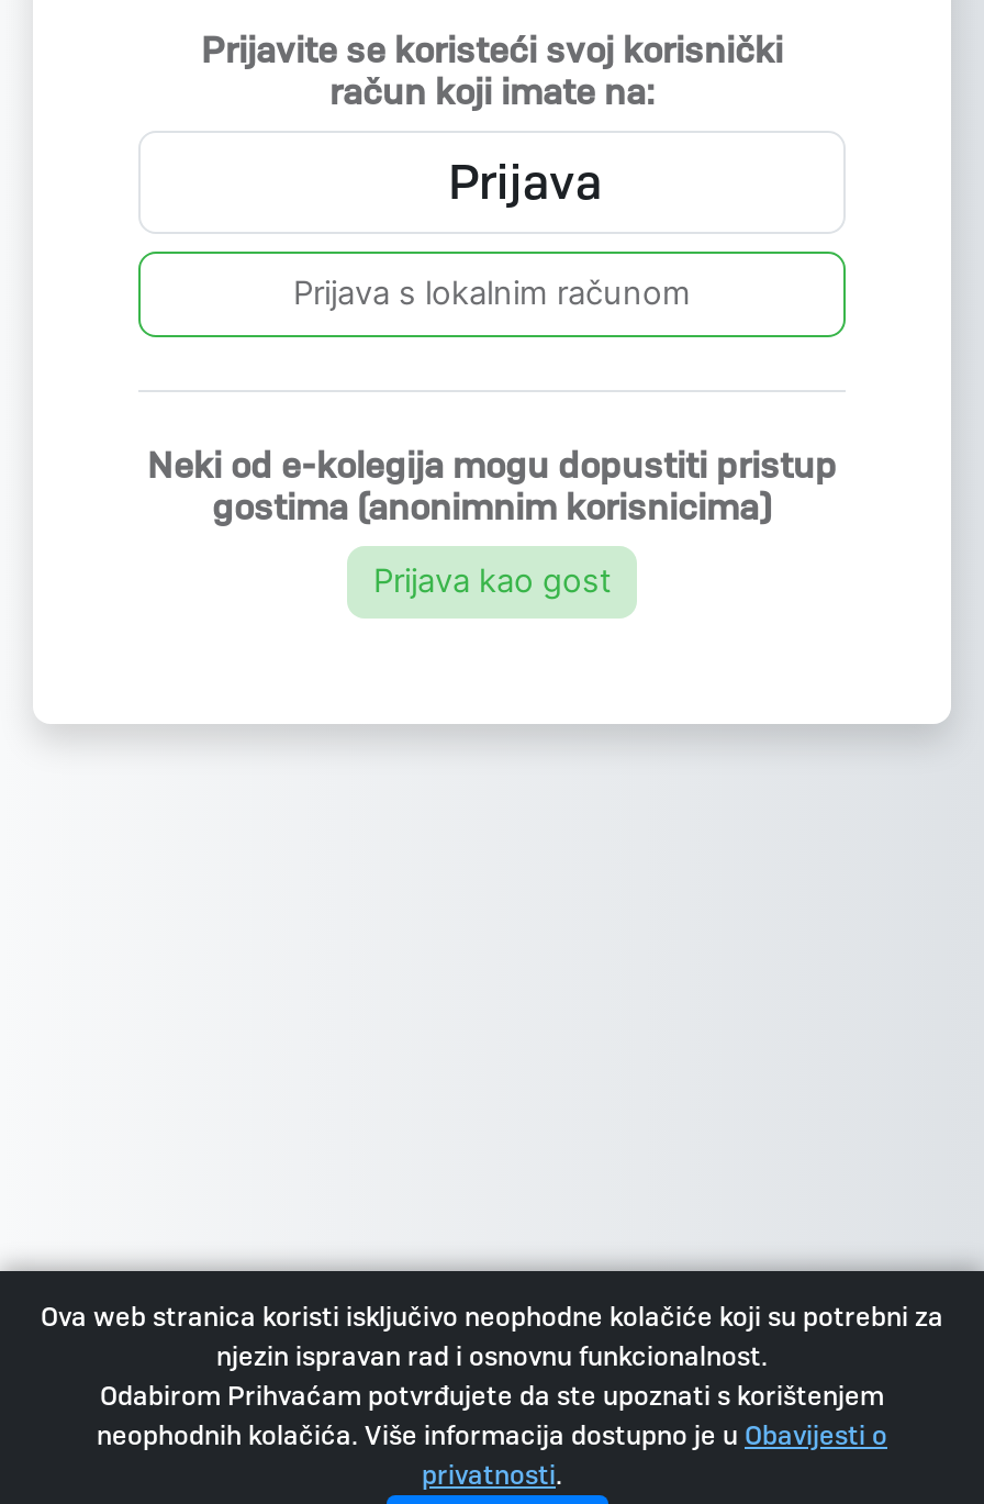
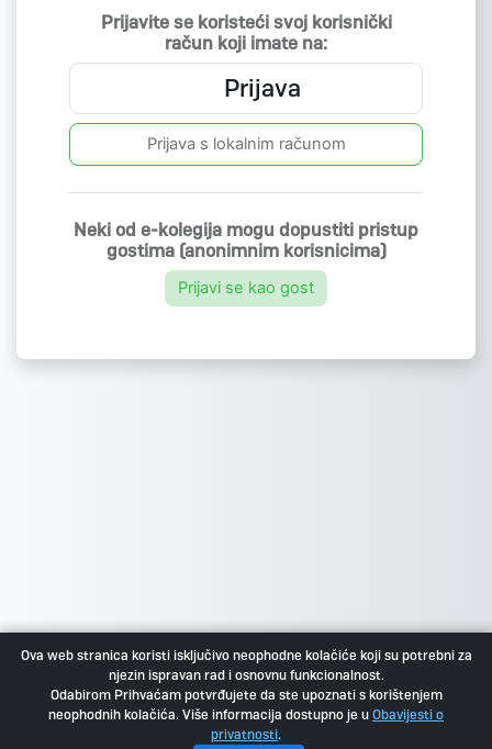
- Prijava kao gost
+ Prijavi se kao gost
